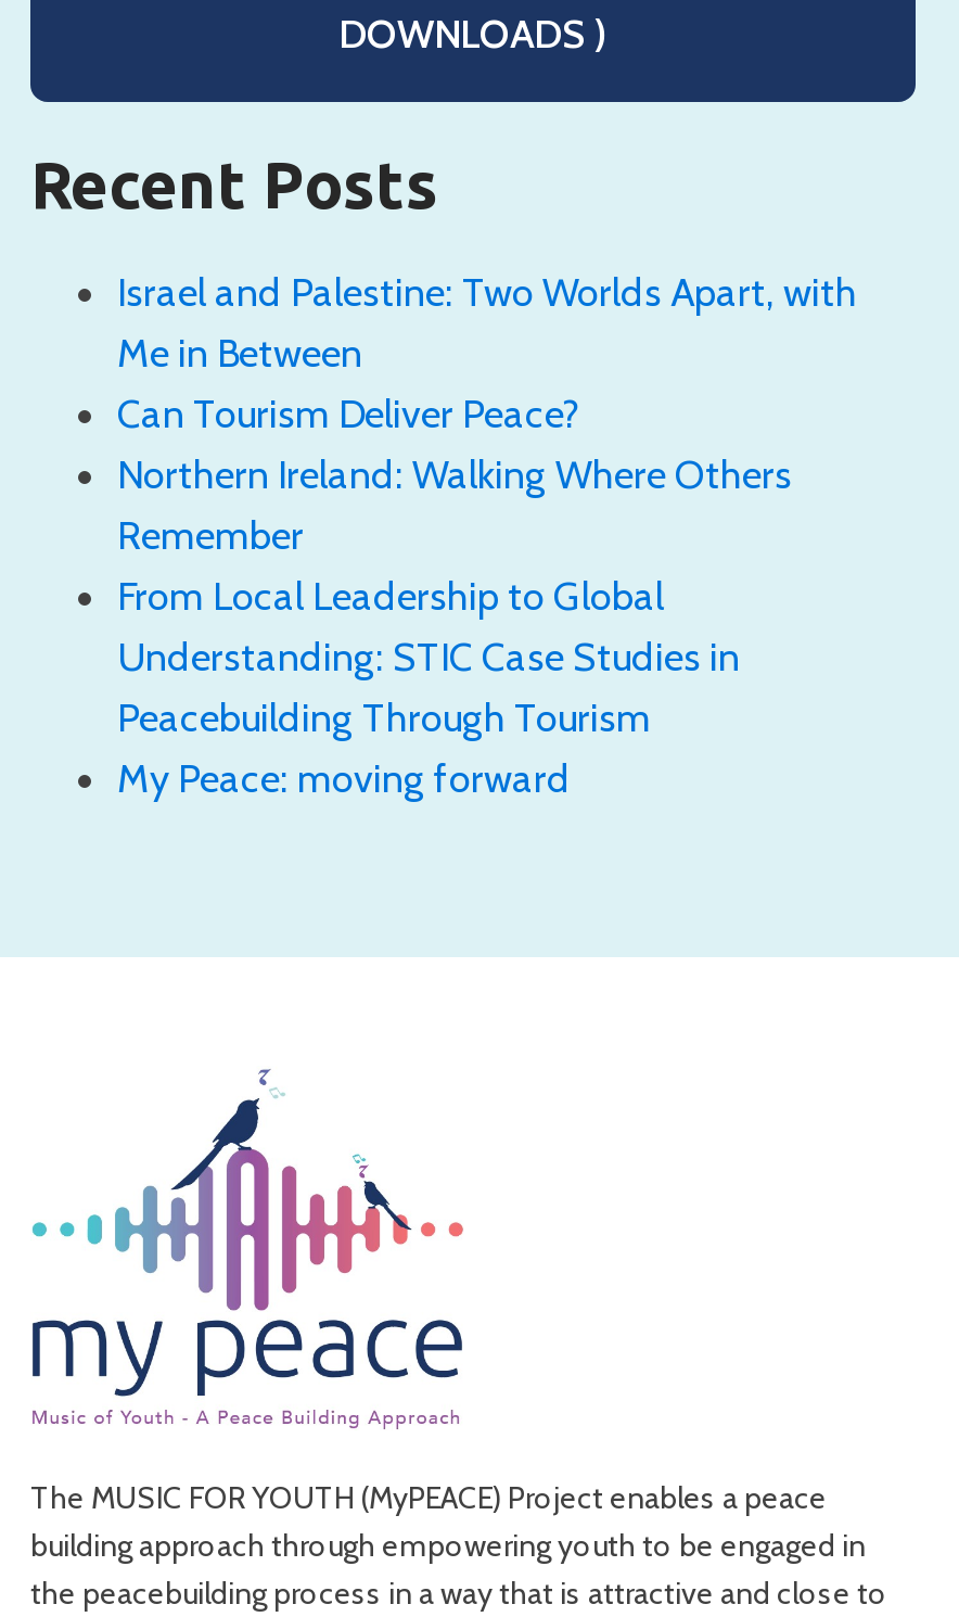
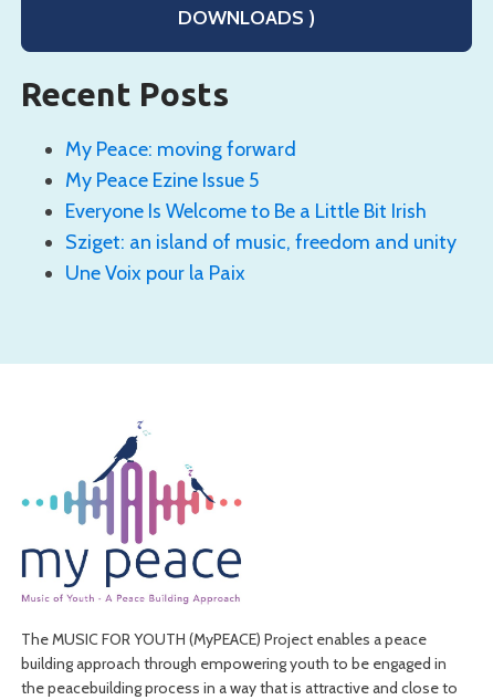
- Israel and Palestine: Two Worlds Apart, with
- Me in Between
- Can Tourism Deliver Peace?
- Northern Ireland: Walking Where Others
- Remember
- From Local Leadership to Global
- Understanding: STIC Case Studies in
- Peacebuilding Through Tourism

moved up: My Peace: moving forward

+ My Peace Ezine Issue 5
+ Everyone Is Welcome to Be a Little Bit Irish
+ Sziget: an island of music, freedom and unity
+ Une Voix pour la Paix
